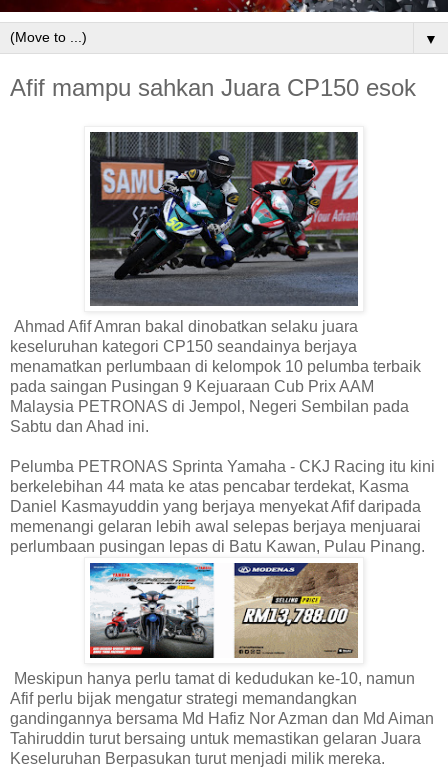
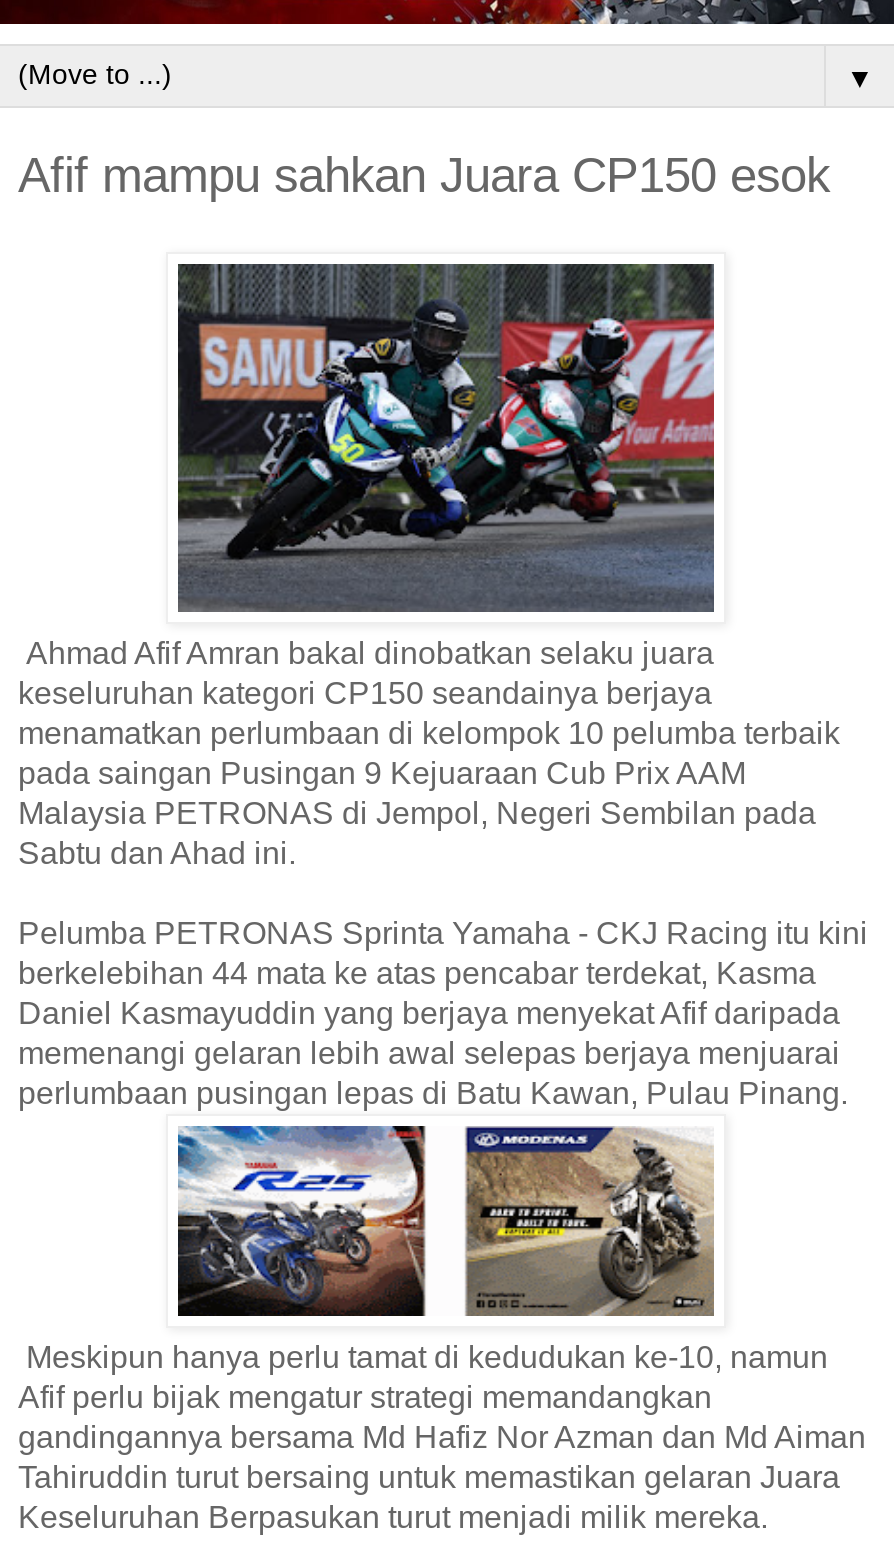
- [image]
+ [image]

- [image]
+ [image]
